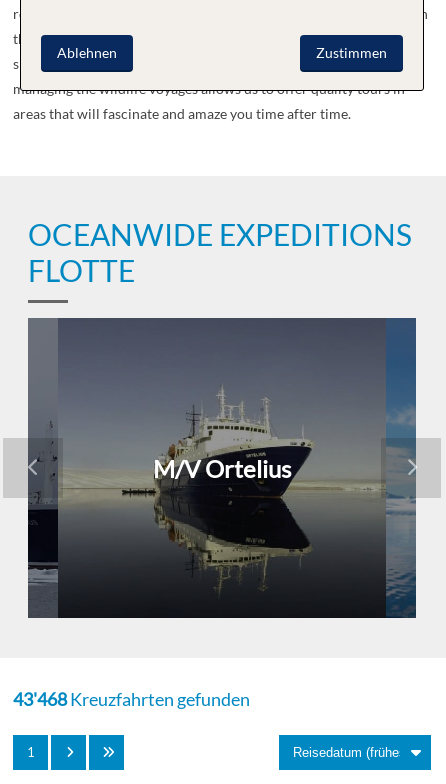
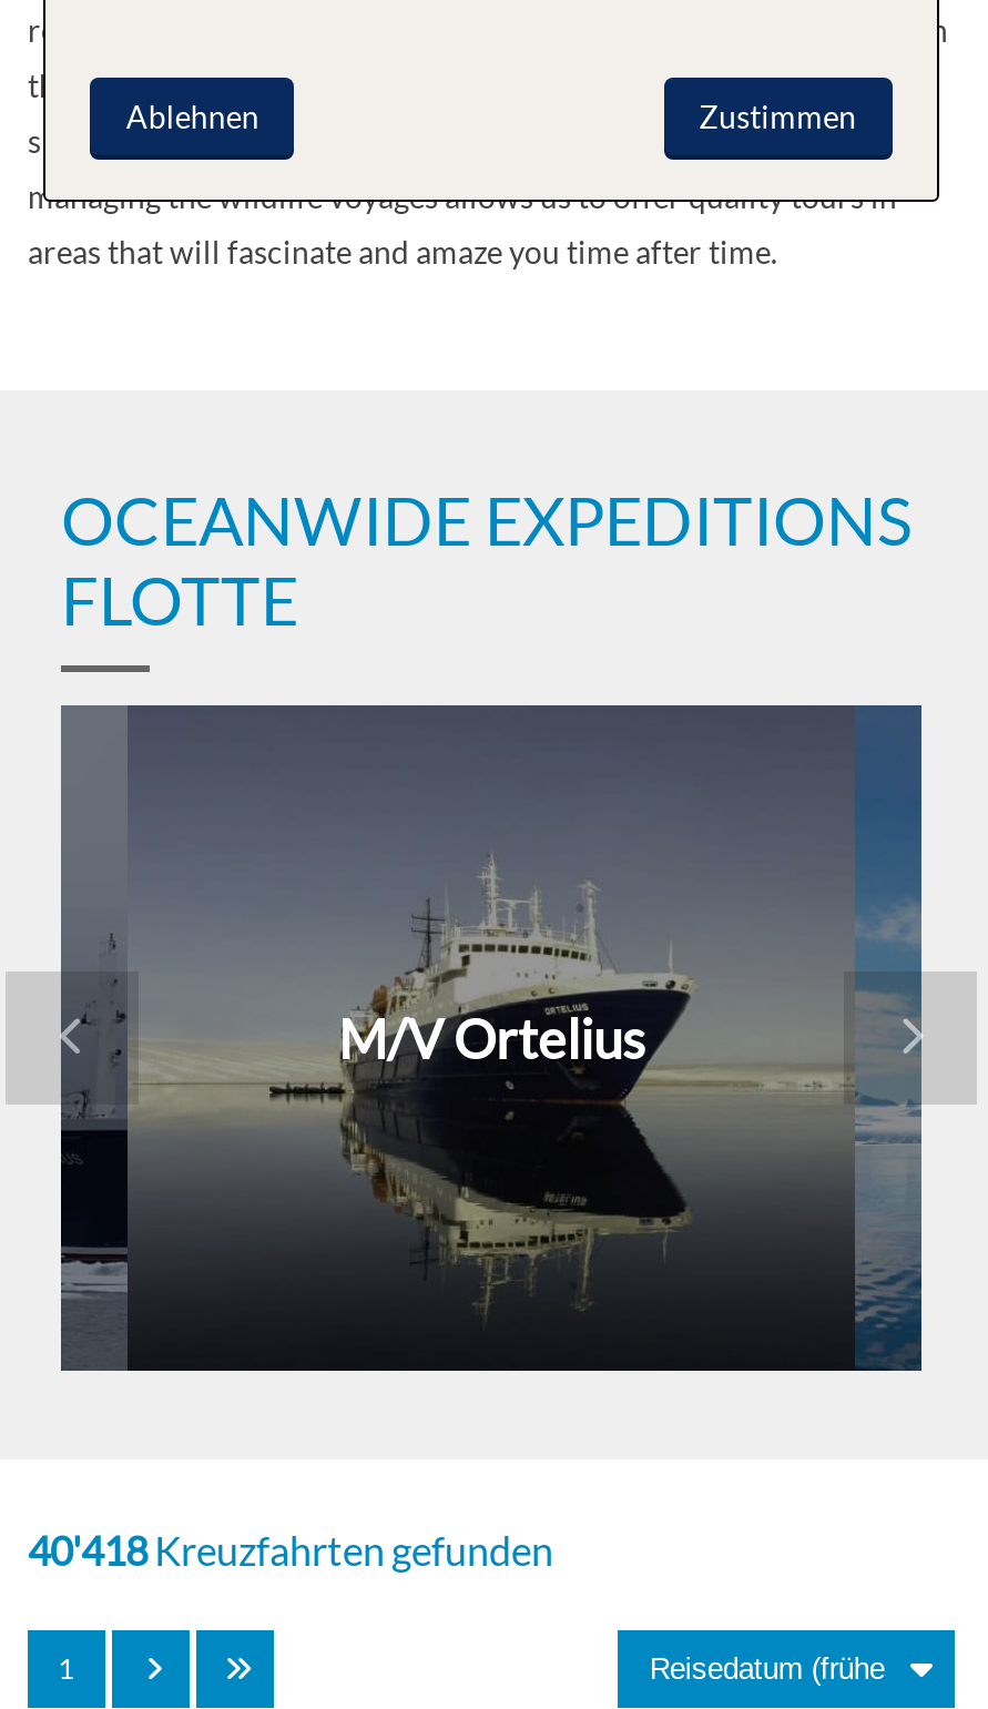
- 43'468 Kreuzfahrten gefunden
+ 40'418 Kreuzfahrten gefunden
